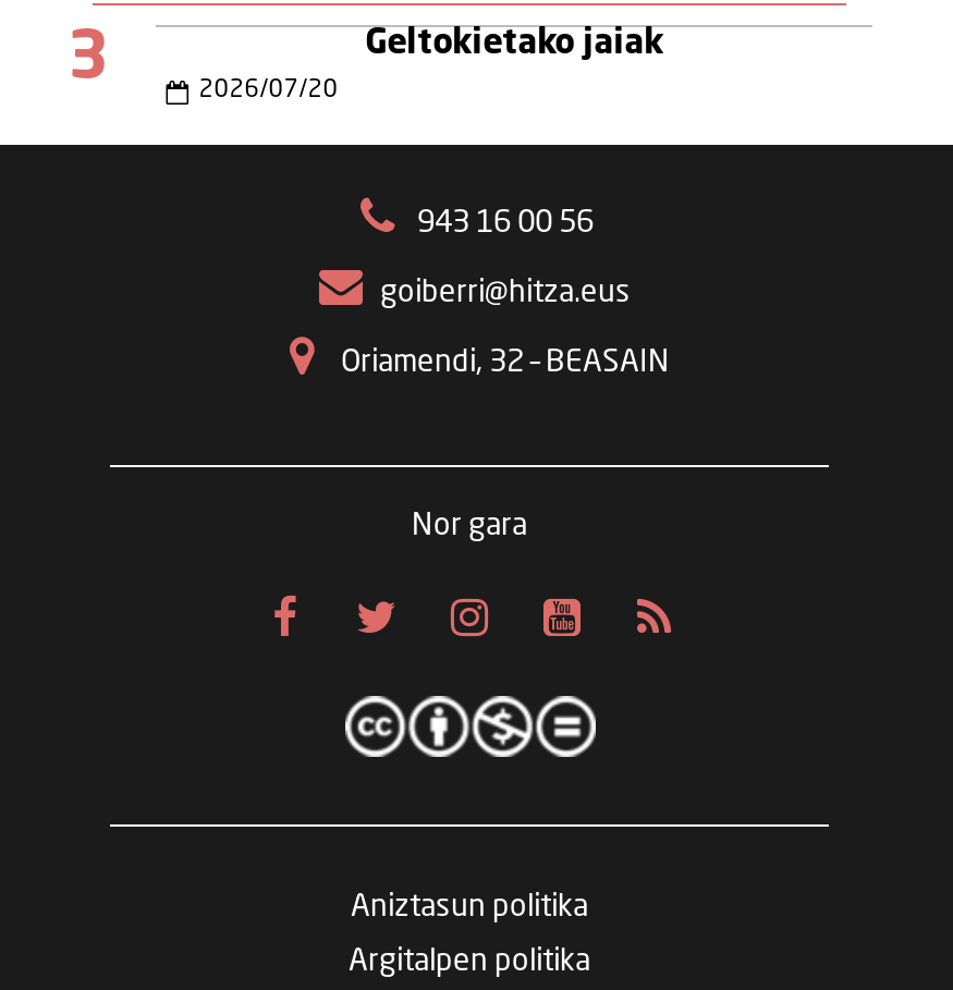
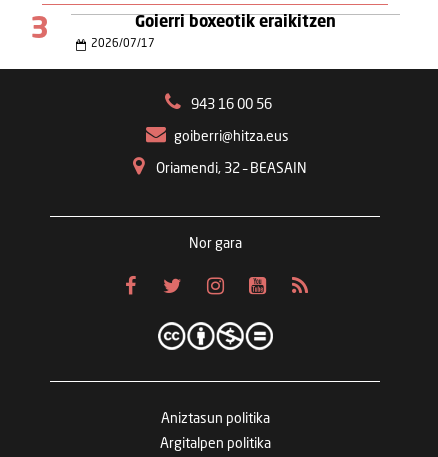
- Geltokietako jaiak
+ Goierri boxeotik eraikitzen

- 2026/07/20
+ 2026/07/17
